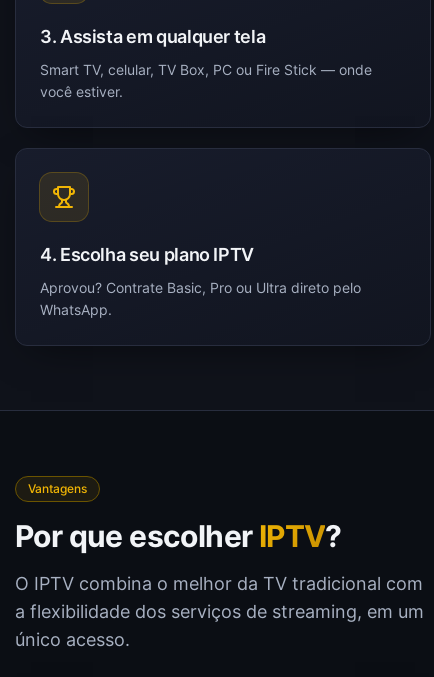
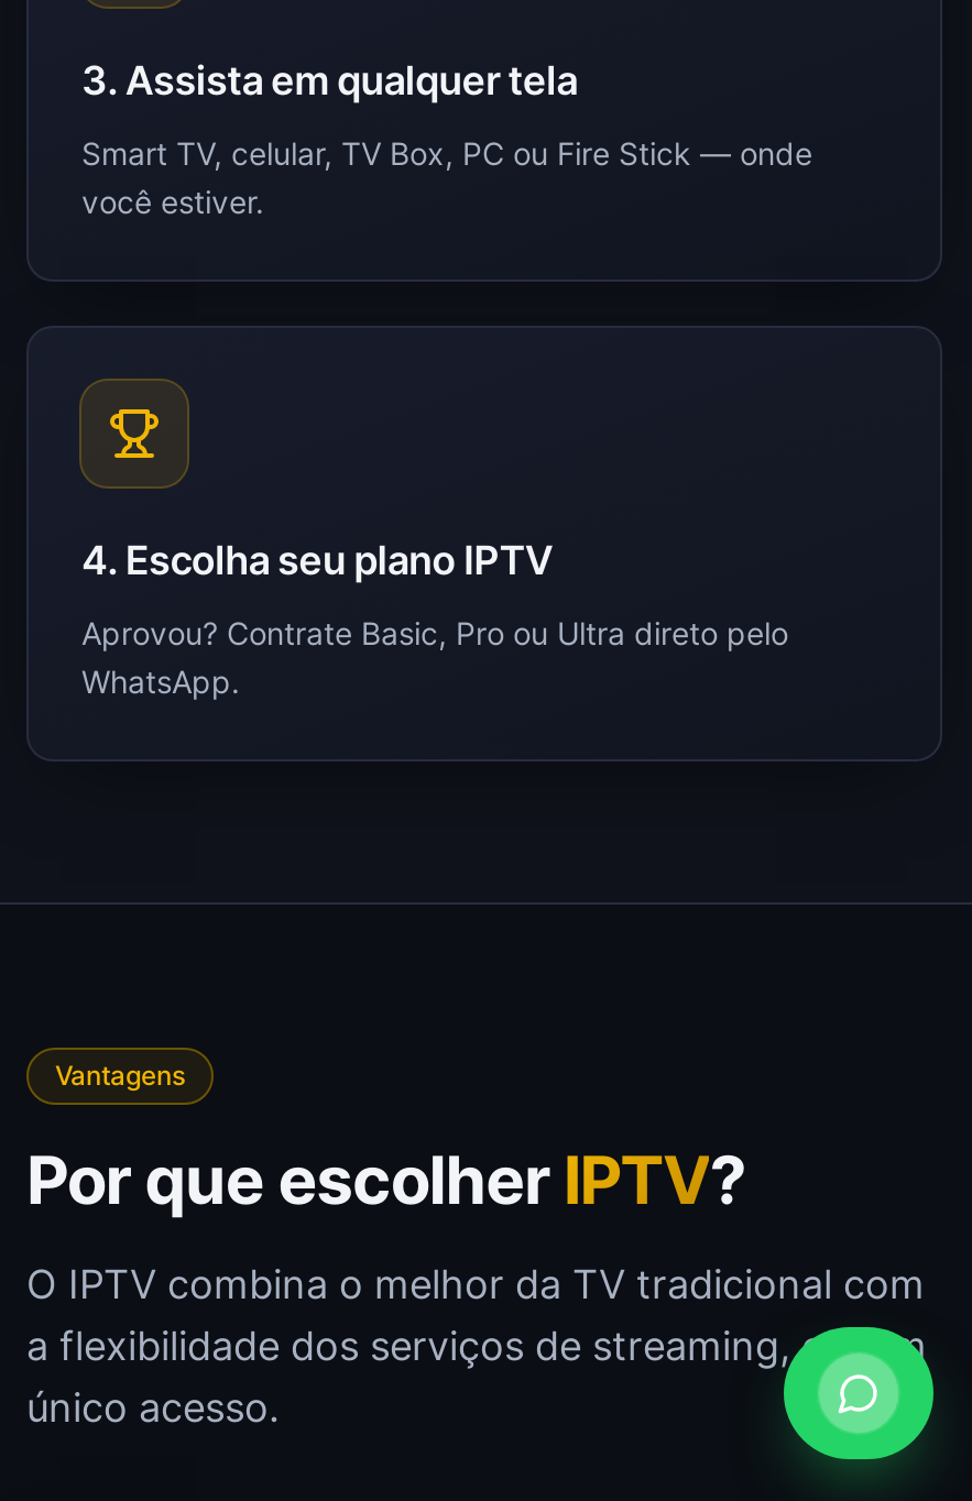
+ [image]
